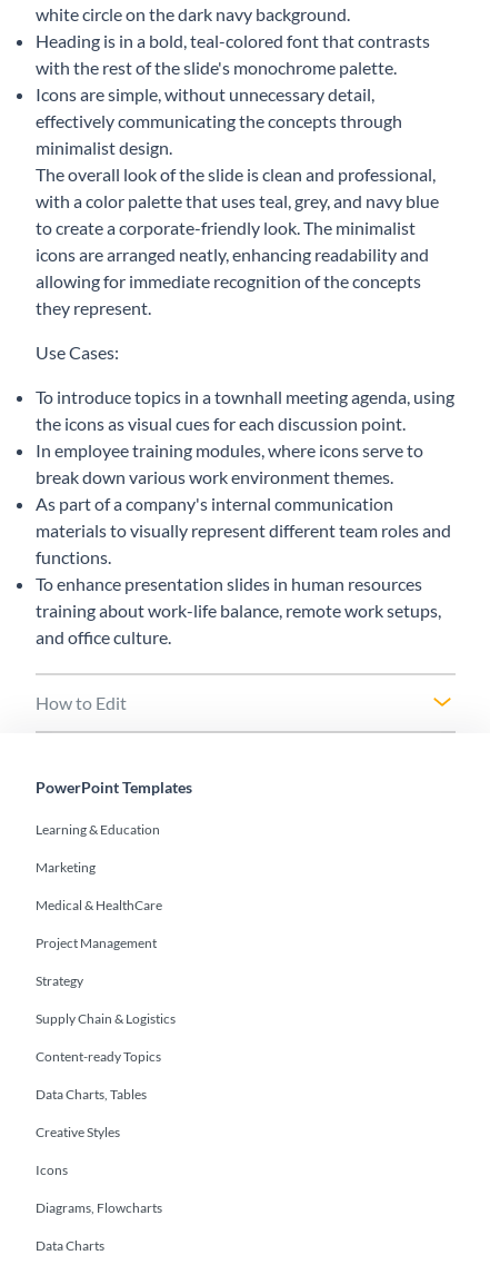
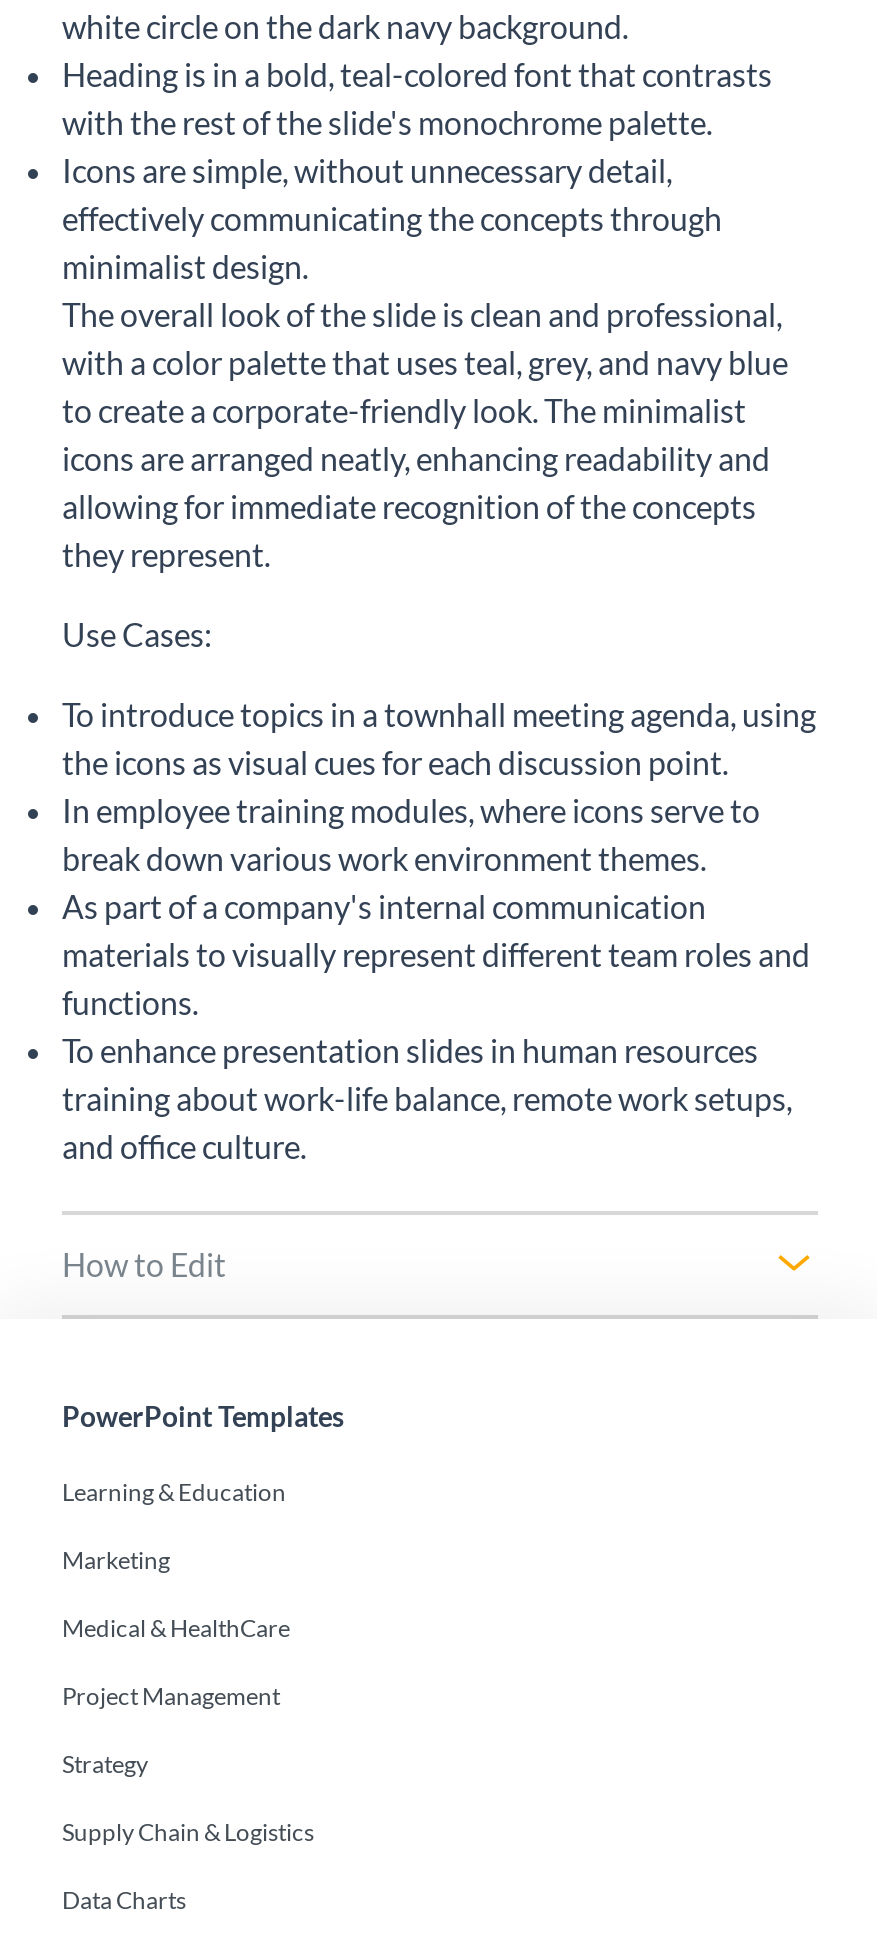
- Content-ready Topics
- Data Charts, Tables
- Creative Styles
- Icons
- Diagrams, Flowcharts
